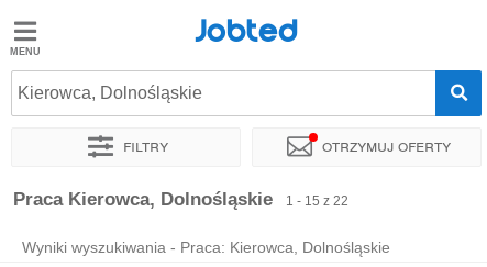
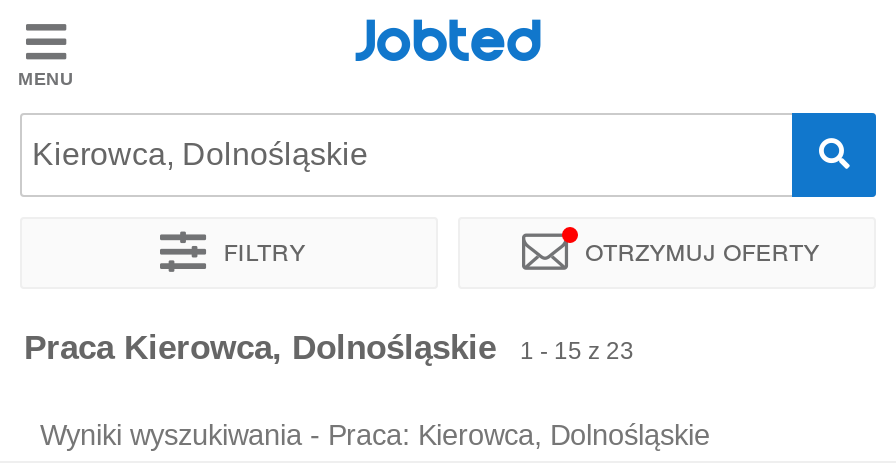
- 1 - 15 z 22
+ 1 - 15 z 23
